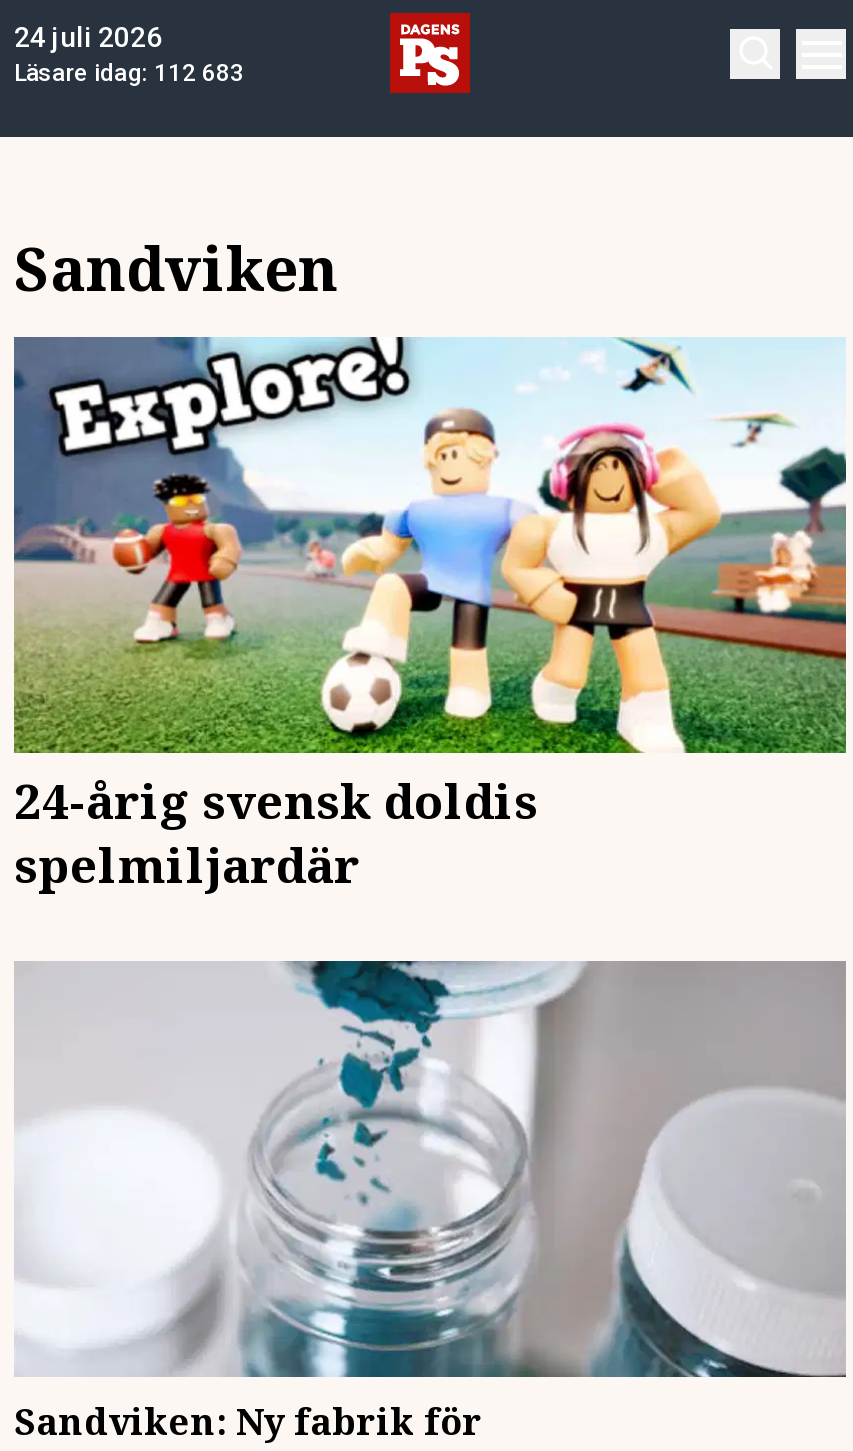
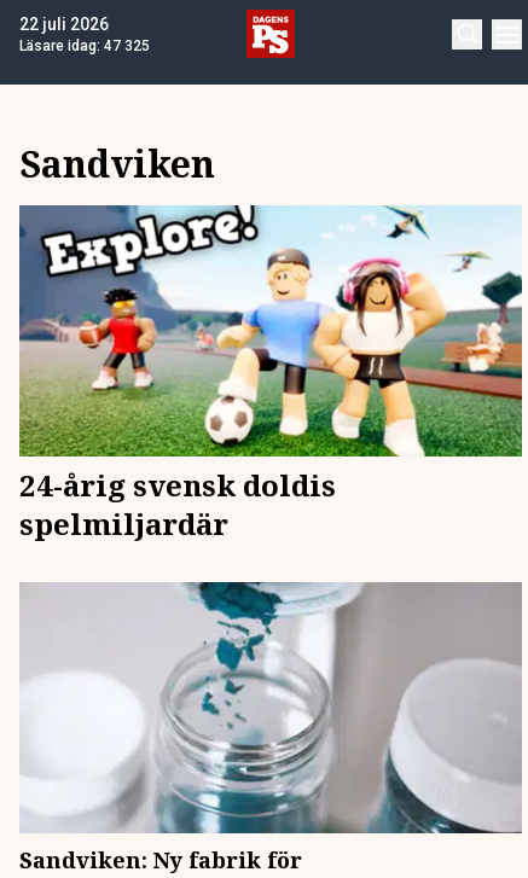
- 24 juli 2026
+ 22 juli 2026

- Läsare idag: 112 683
+ Läsare idag: 47 325
